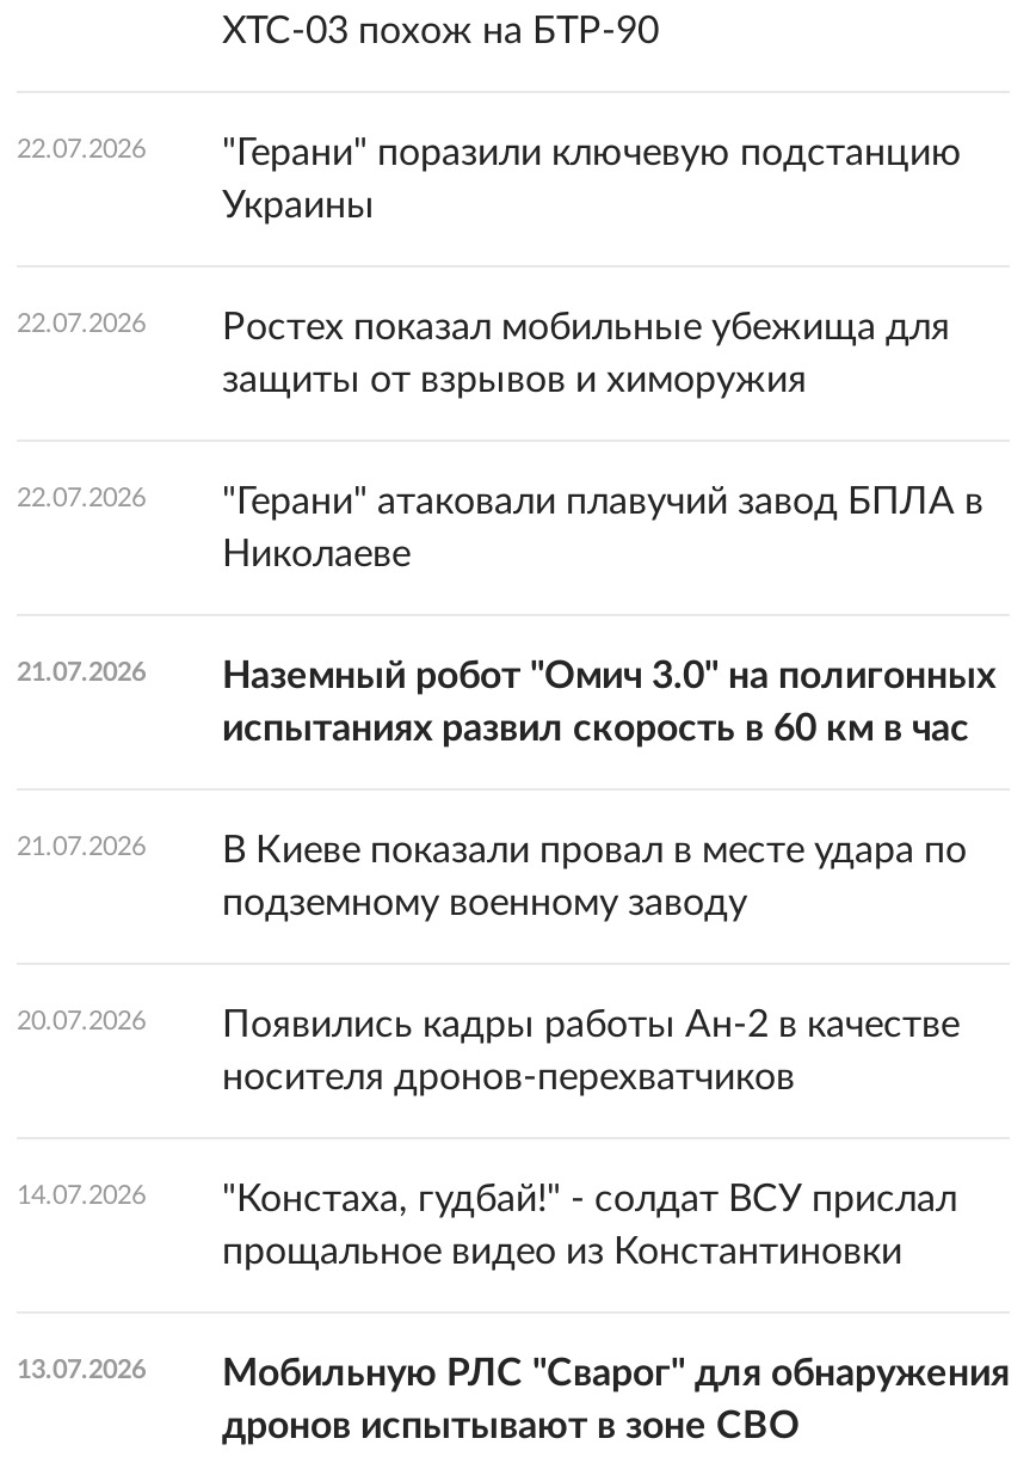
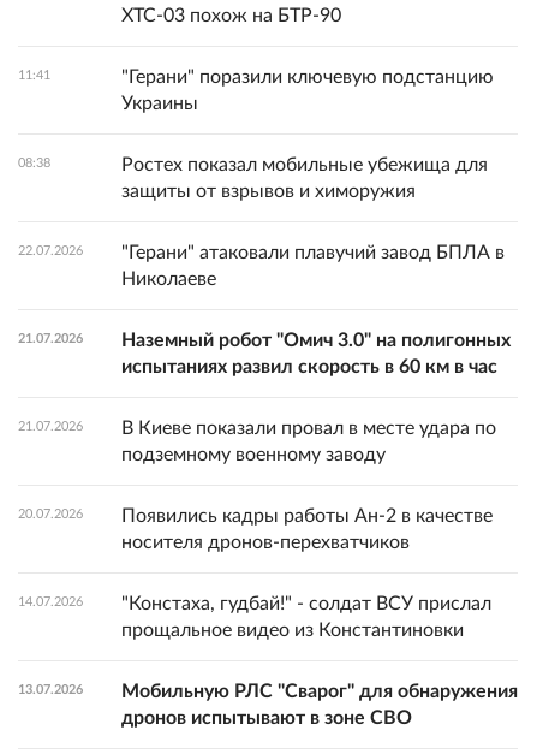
- 22.07.2026
+ 11:41

- 22.07.2026
+ 08:38
